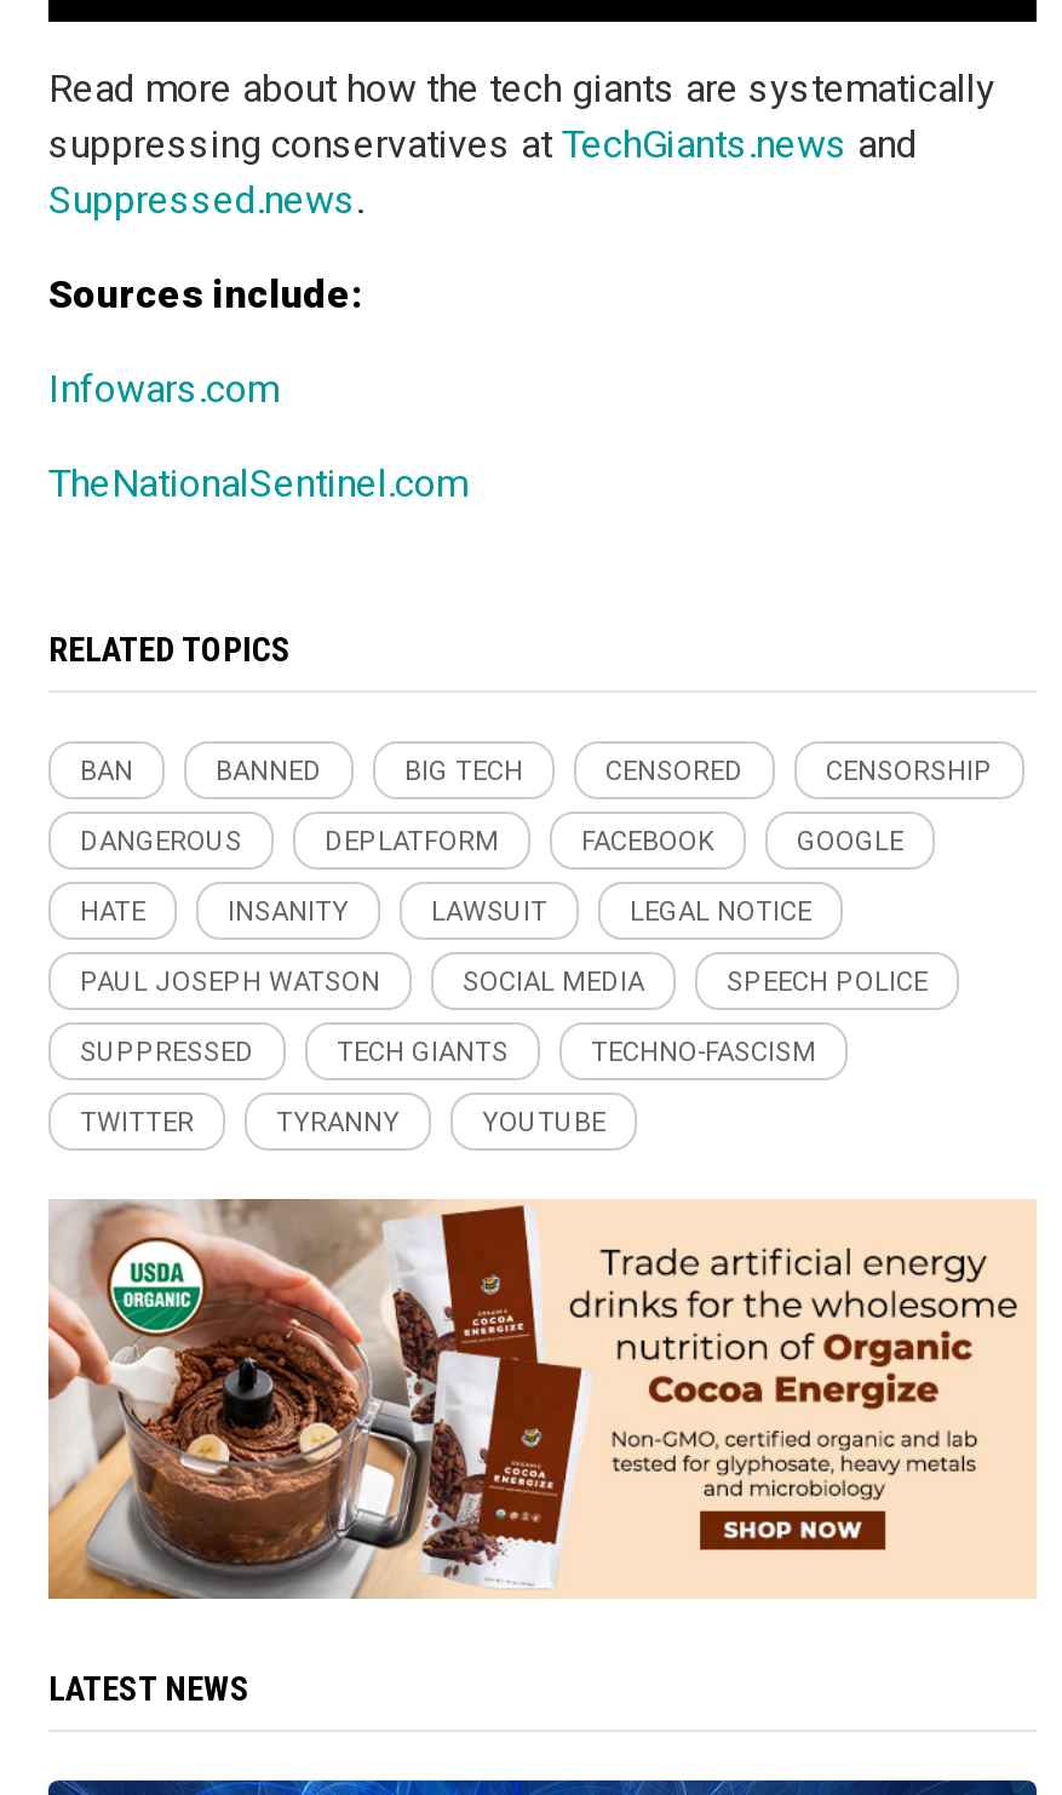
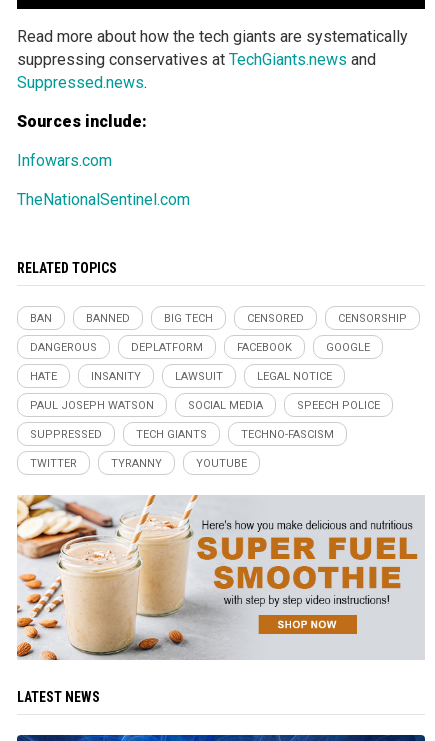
- [image]
+ [image]
